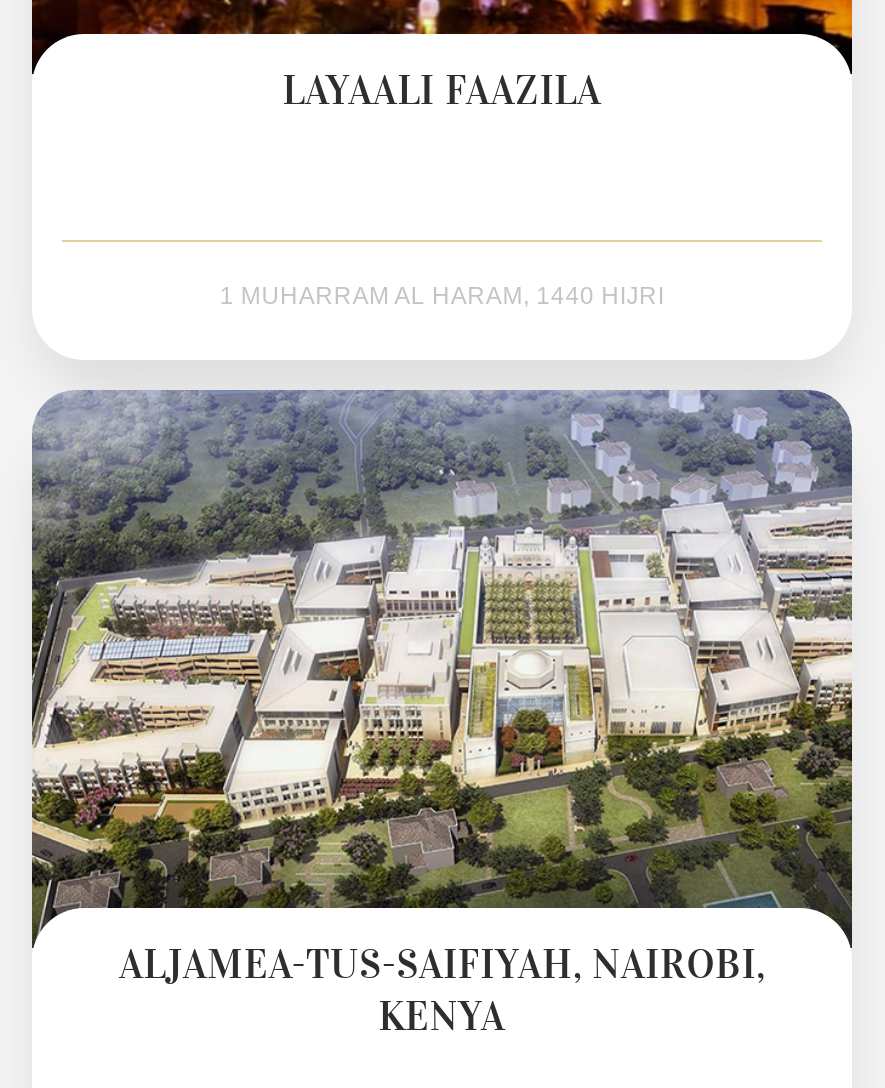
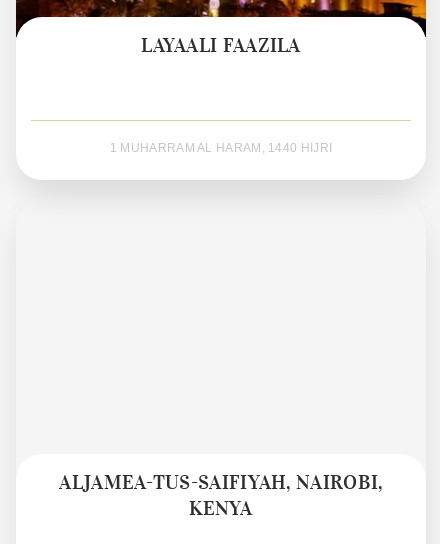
- [image]
